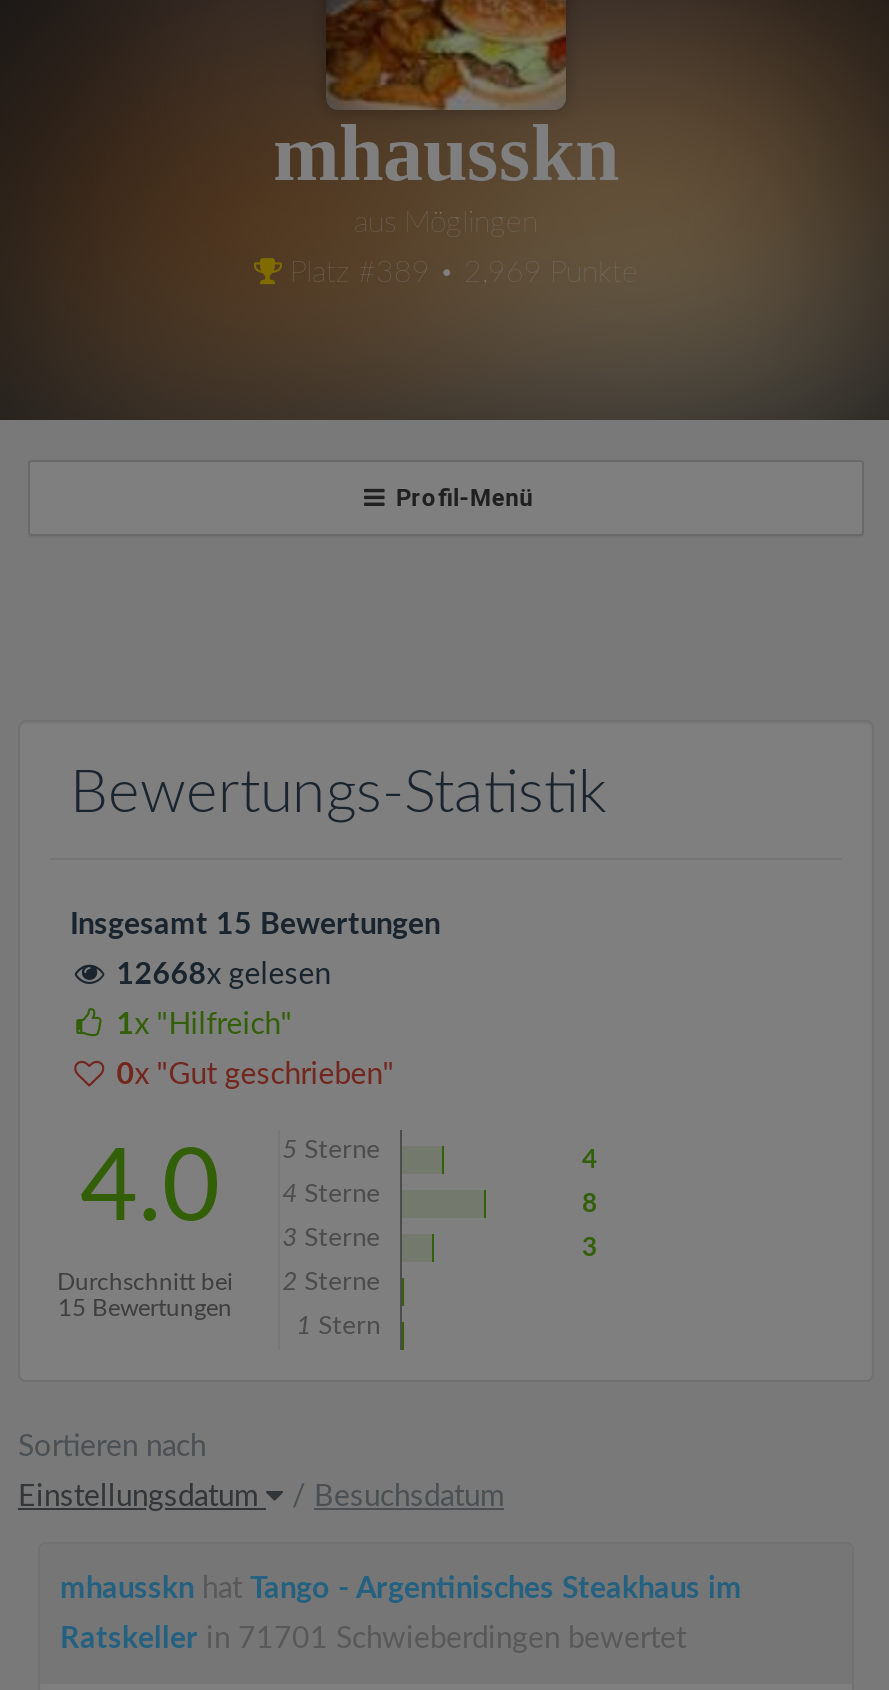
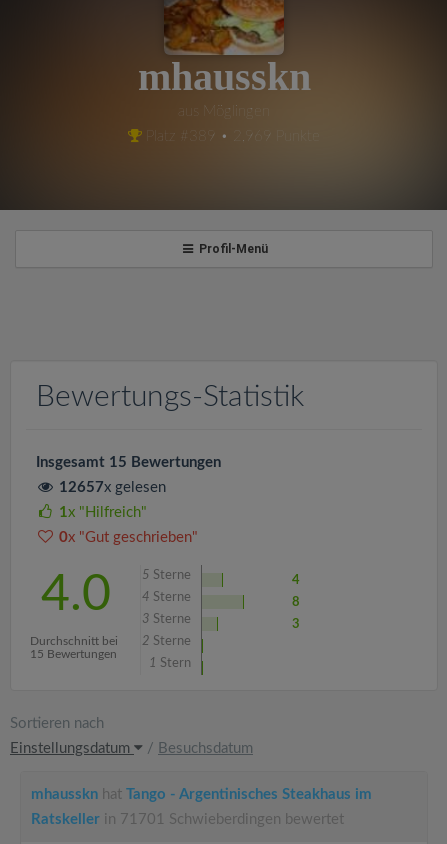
- 12668x gelesen
+ 12657x gelesen
